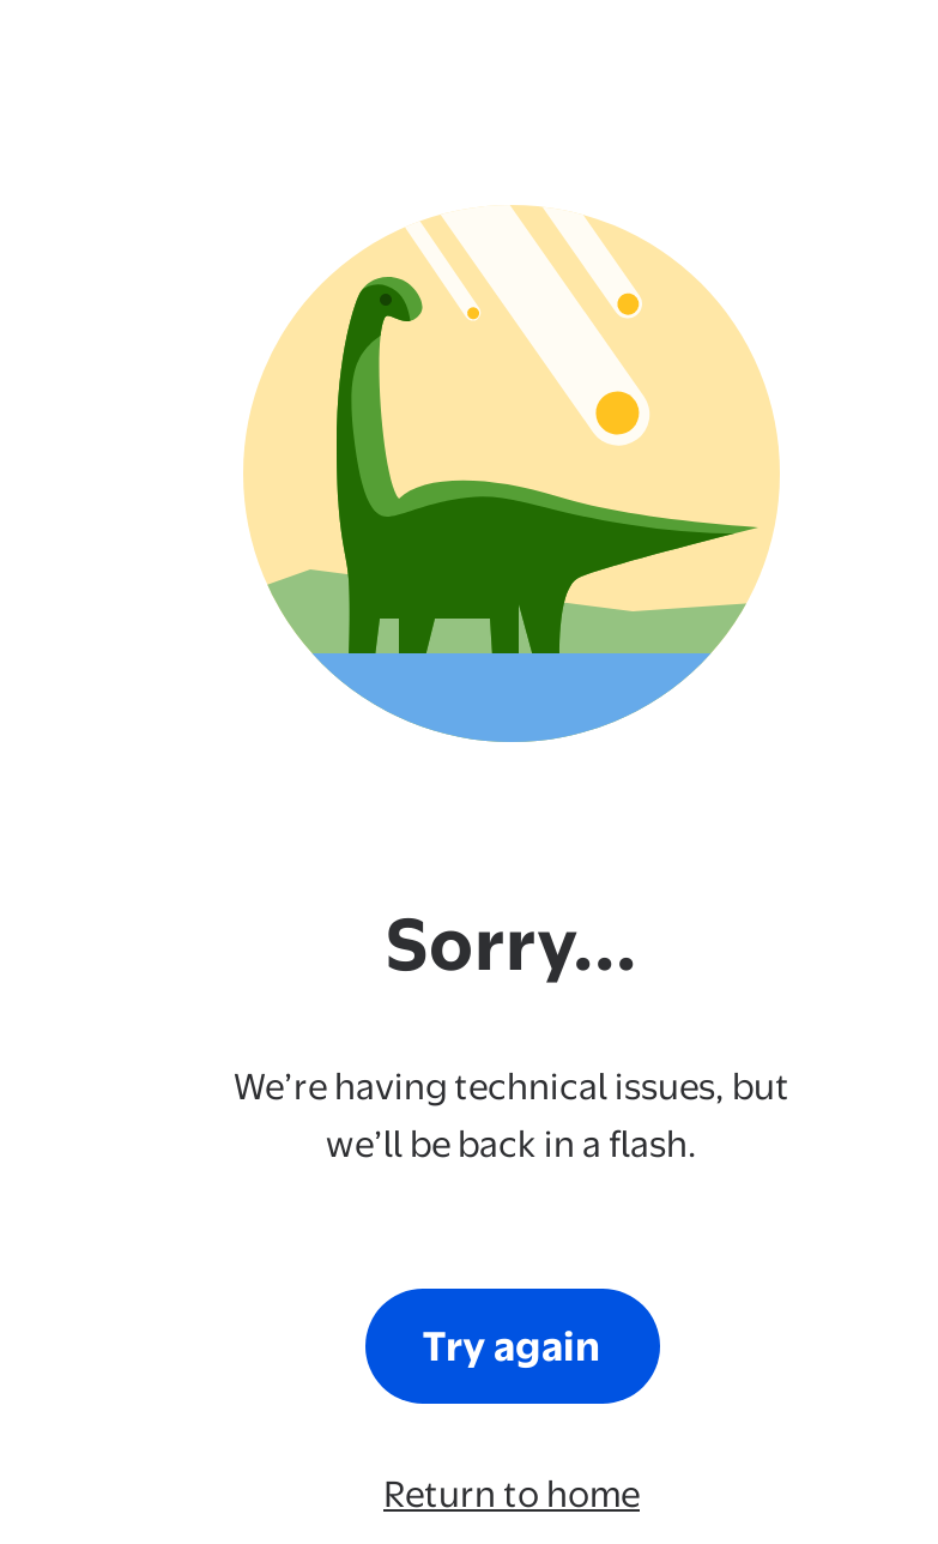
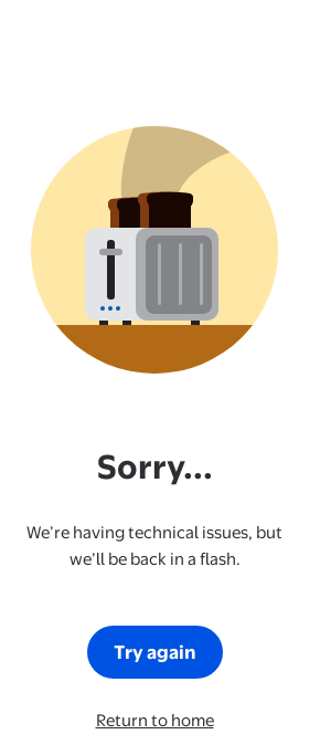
- [image]
+ [image]
